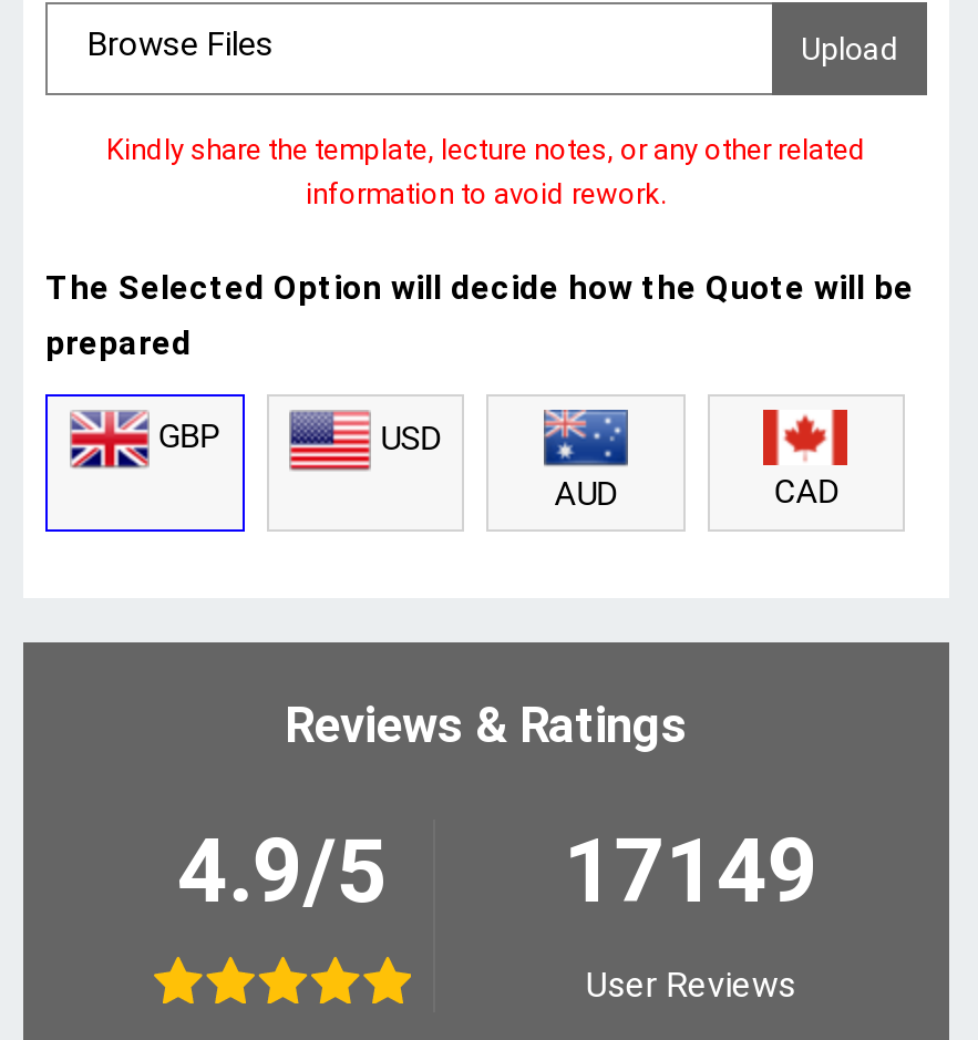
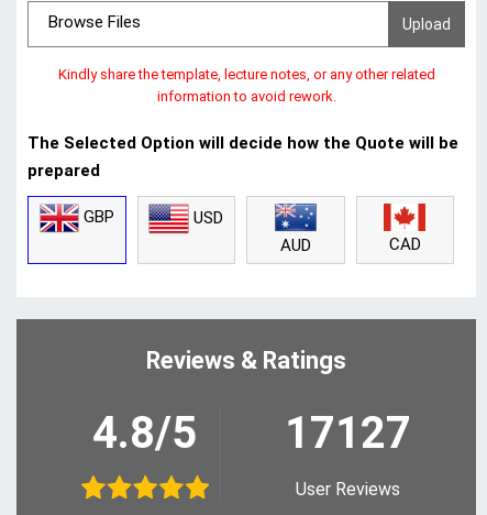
- 4.9/5
+ 4.8/5

- 17149
+ 17127
